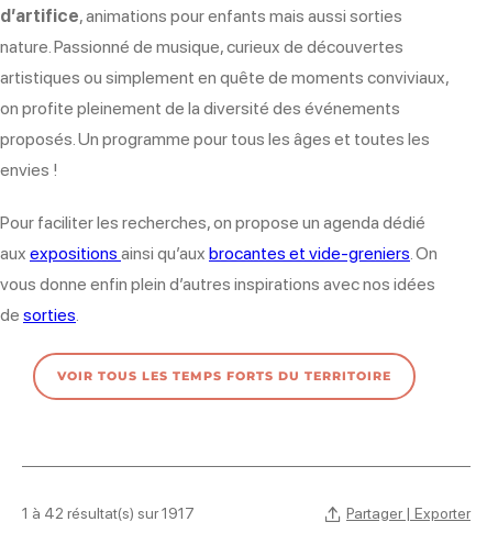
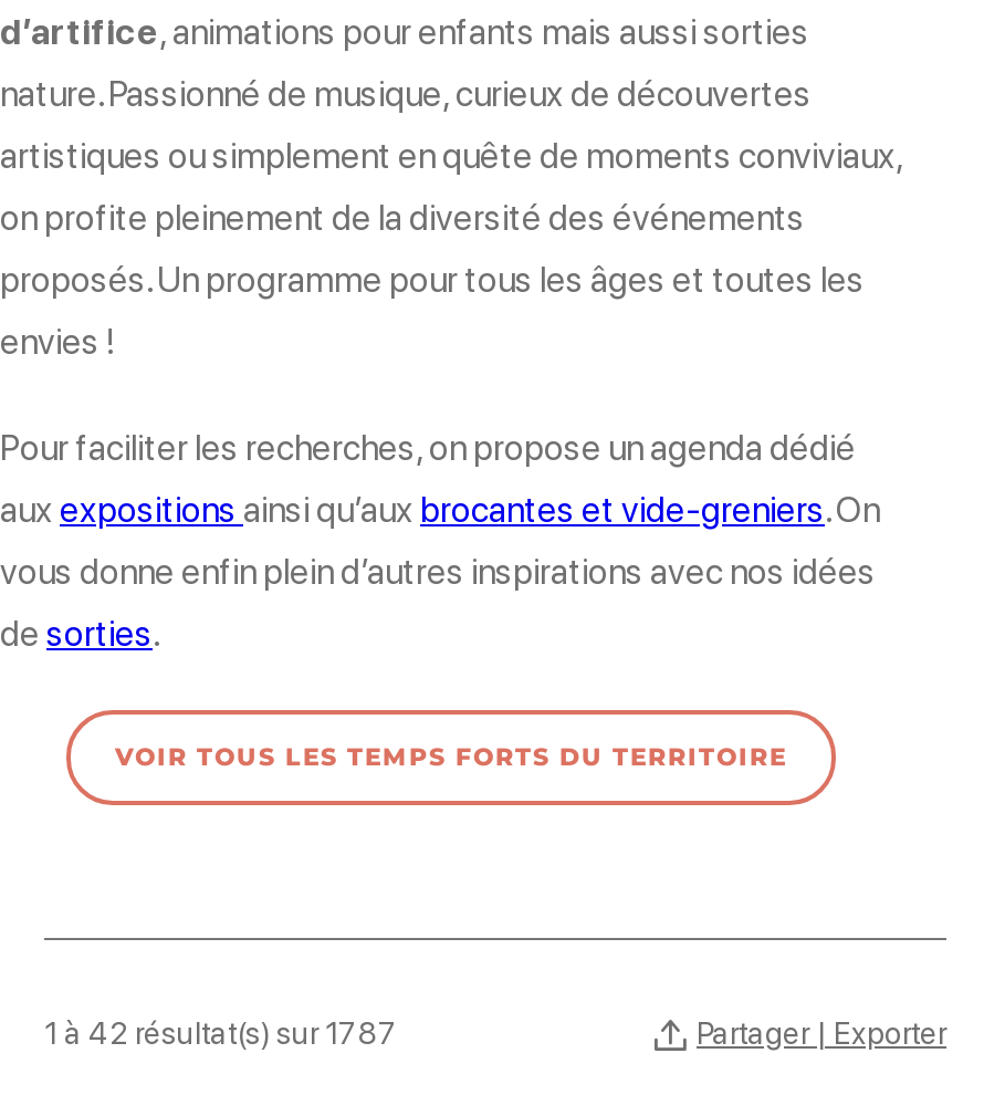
- 1 à 42 résultat(s) sur 1917
+ 1 à 42 résultat(s) sur 1787
